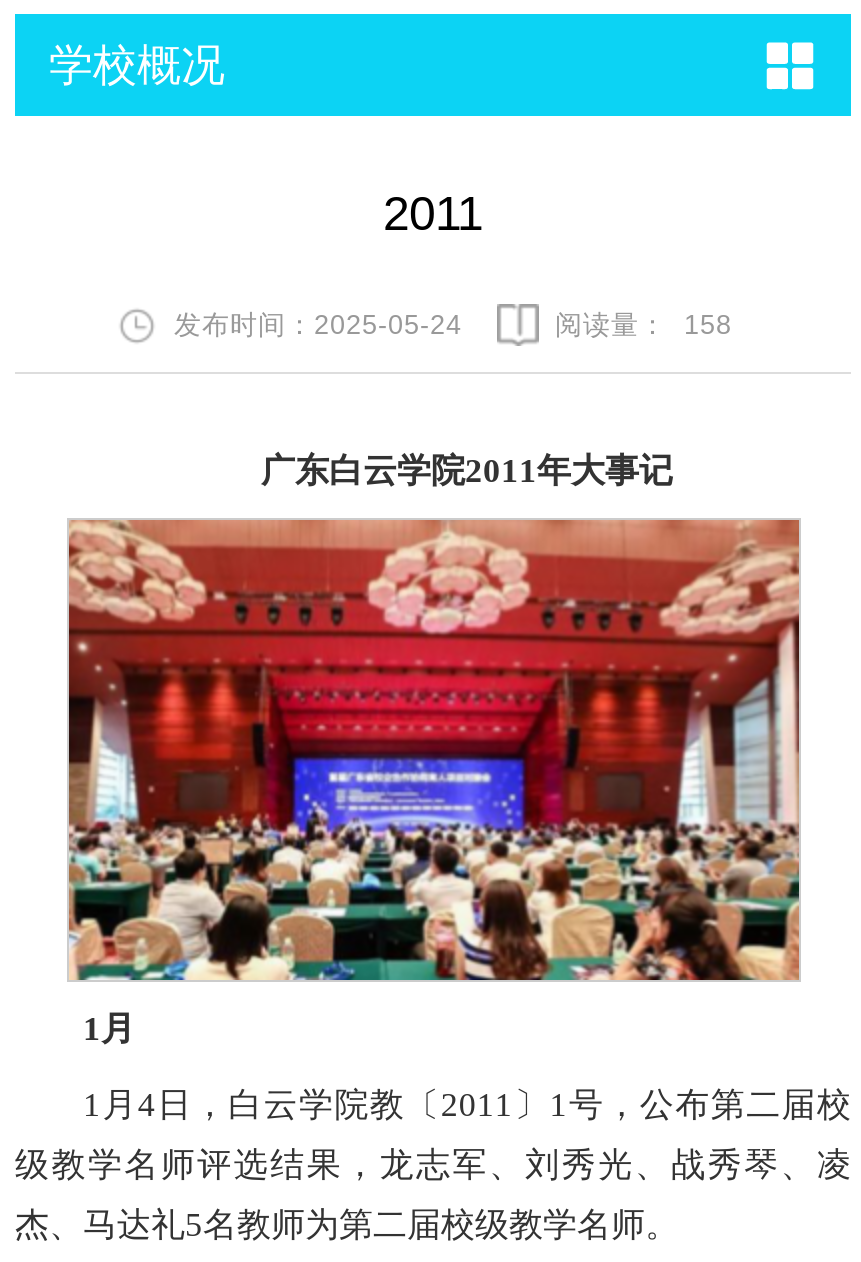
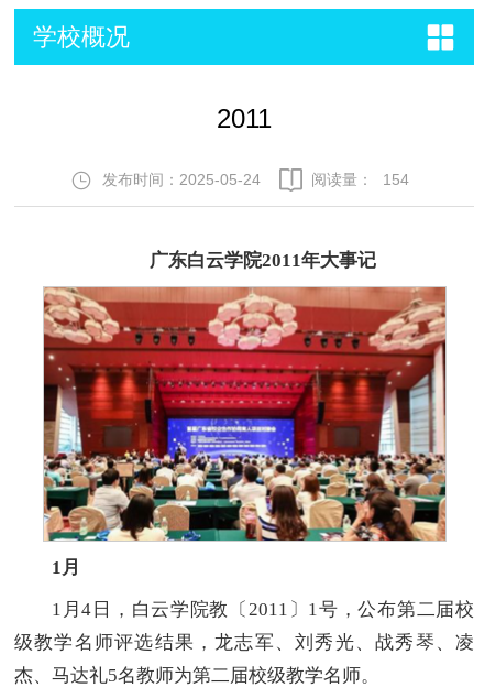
- 阅读量： 158
+ 阅读量： 154
